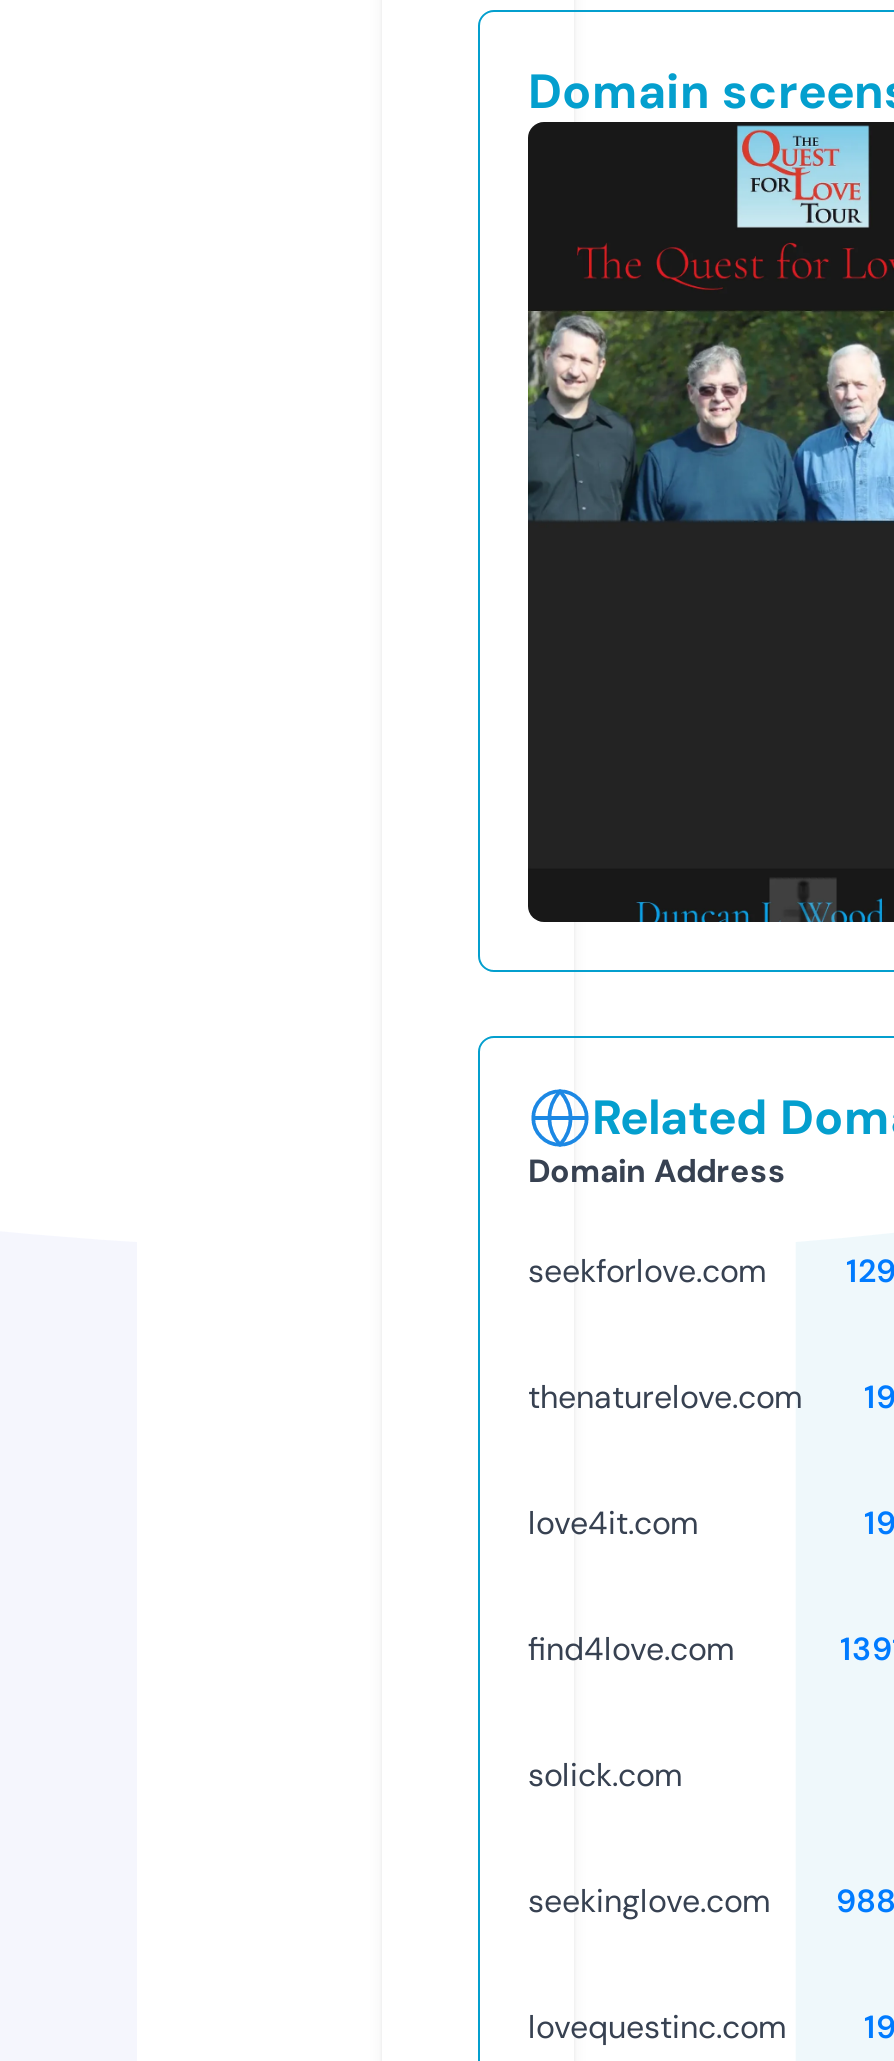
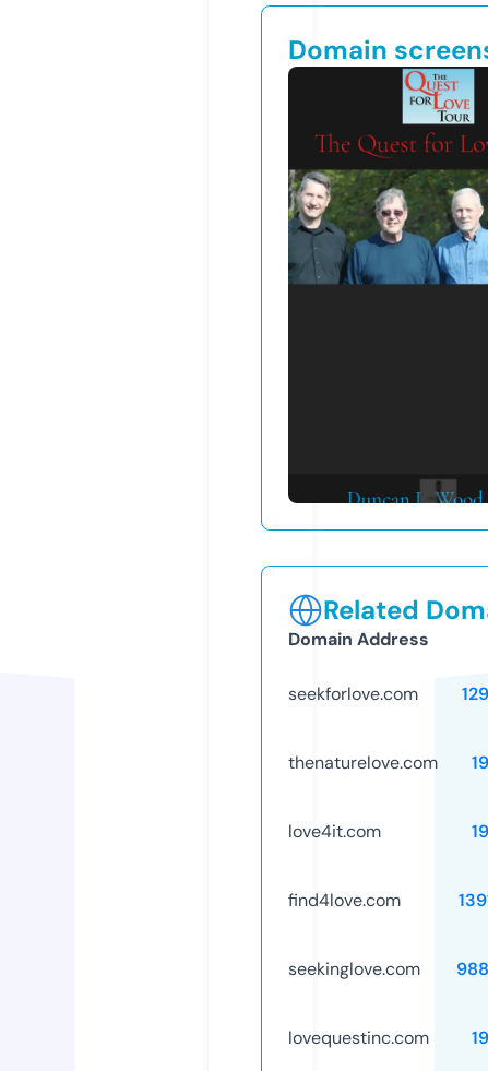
- solick.com
